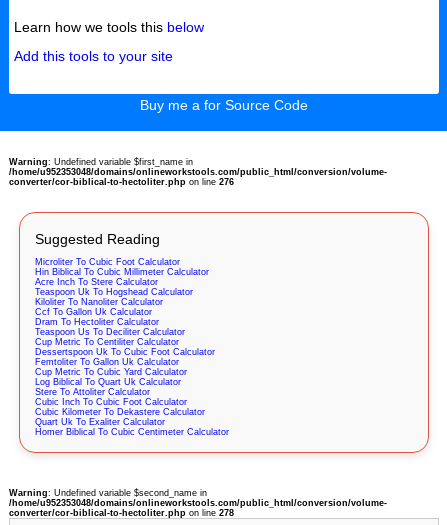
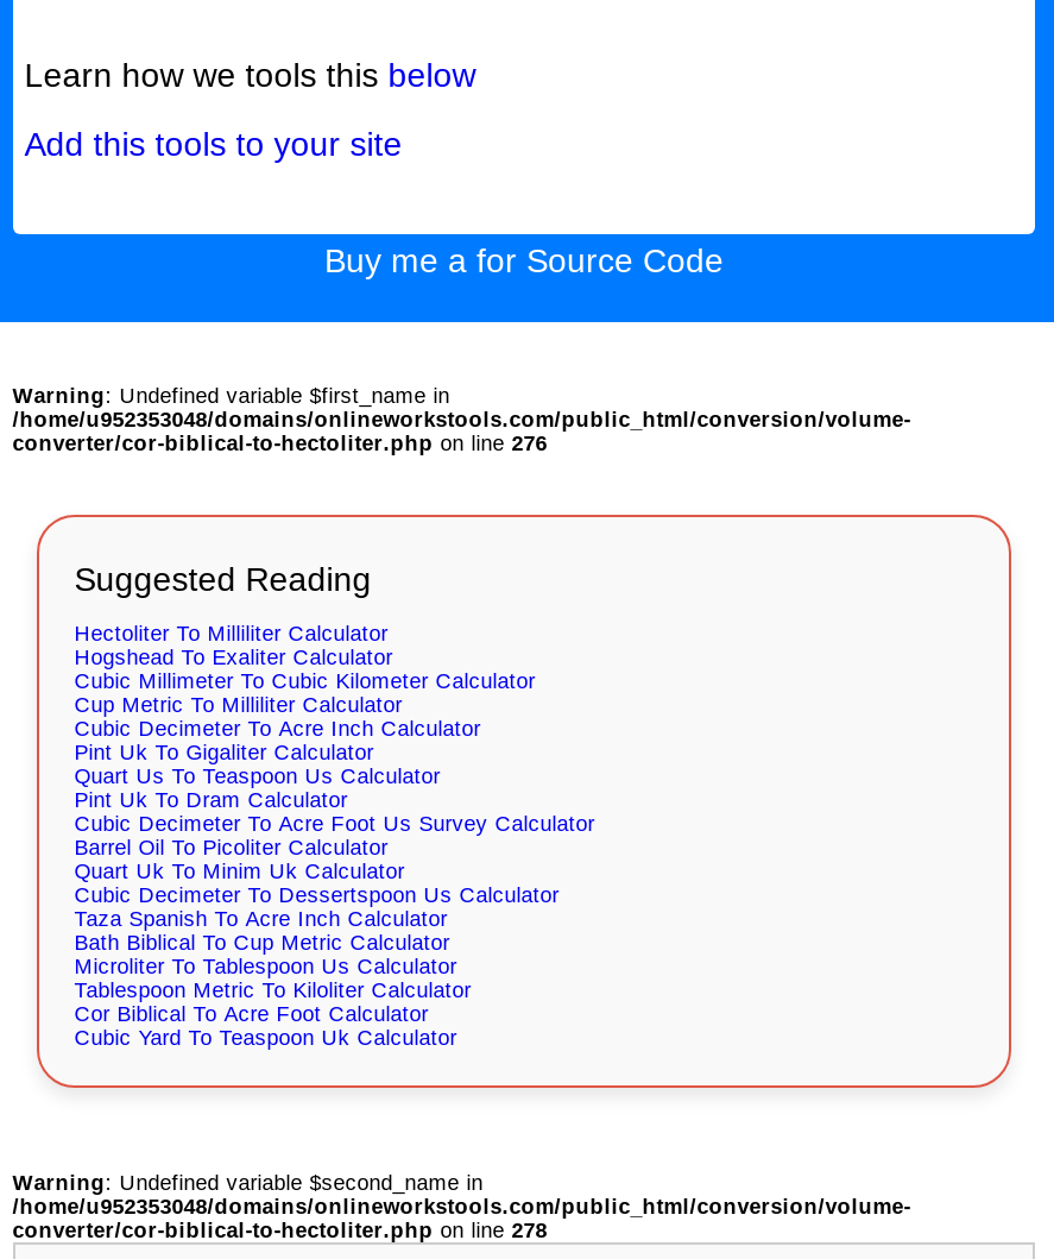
- Microliter To Cubic Foot Calculator
- Hin Biblical To Cubic Millimeter Calculator
- Acre Inch To Stere Calculator
- Teaspoon Uk To Hogshead Calculator
- Kiloliter To Nanoliter Calculator
- Ccf To Gallon Uk Calculator
- Dram To Hectoliter Calculator
- Teaspoon Us To Deciliter Calculator
- Cup Metric To Centiliter Calculator
- Dessertspoon Uk To Cubic Foot Calculator
- Femtoliter To Gallon Uk Calculator
- Cup Metric To Cubic Yard Calculator
- Log Biblical To Quart Uk Calculator
- Stere To Attoliter Calculator
- Cubic Inch To Cubic Foot Calculator
- Cubic Kilometer To Dekastere Calculator
- Quart Uk To Exaliter Calculator
- Homer Biblical To Cubic Centimeter Calculator
+ Hectoliter To Milliliter Calculator
+ Hogshead To Exaliter Calculator
+ Cubic Millimeter To Cubic Kilometer Calculator
+ Cup Metric To Milliliter Calculator
+ Cubic Decimeter To Acre Inch Calculator
+ Pint Uk To Gigaliter Calculator
+ Quart Us To Teaspoon Us Calculator
+ Pint Uk To Dram Calculator
+ Cubic Decimeter To Acre Foot Us Survey Calculator
+ Barrel Oil To Picoliter Calculator
+ Quart Uk To Minim Uk Calculator
+ Cubic Decimeter To Dessertspoon Us Calculator
+ Taza Spanish To Acre Inch Calculator
+ Bath Biblical To Cup Metric Calculator
+ Microliter To Tablespoon Us Calculator
+ Tablespoon Metric To Kiloliter Calculator
+ Cor Biblical To Acre Foot Calculator
+ Cubic Yard To Teaspoon Uk Calculator
